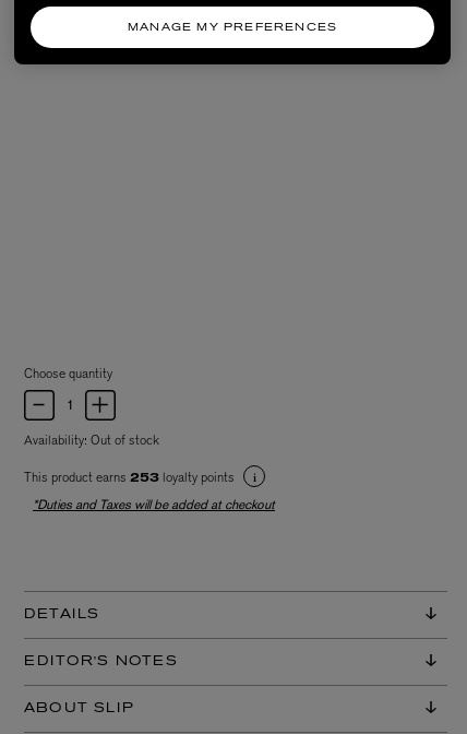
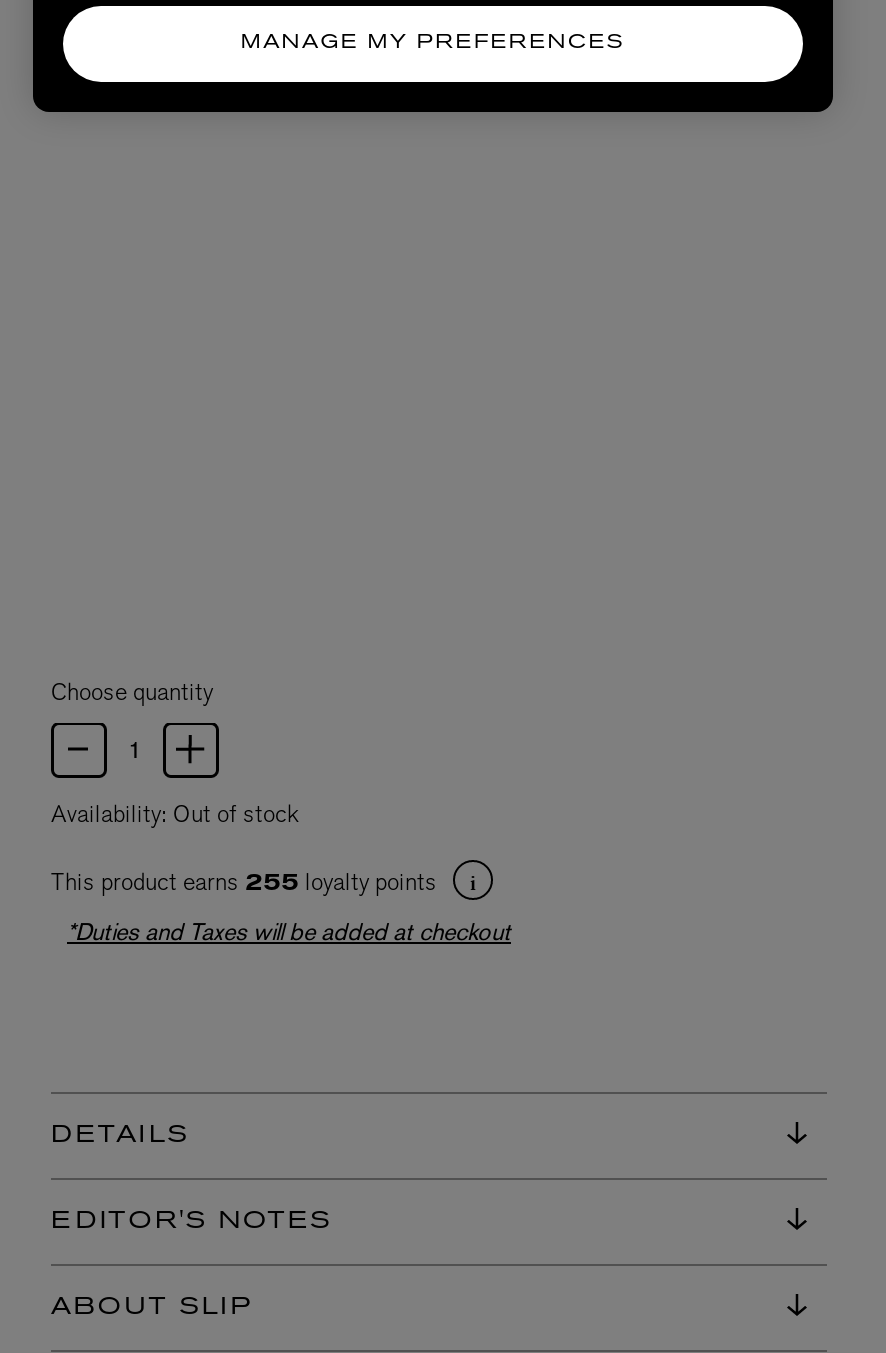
- This product earns 253 loyalty points
+ This product earns 255 loyalty points
